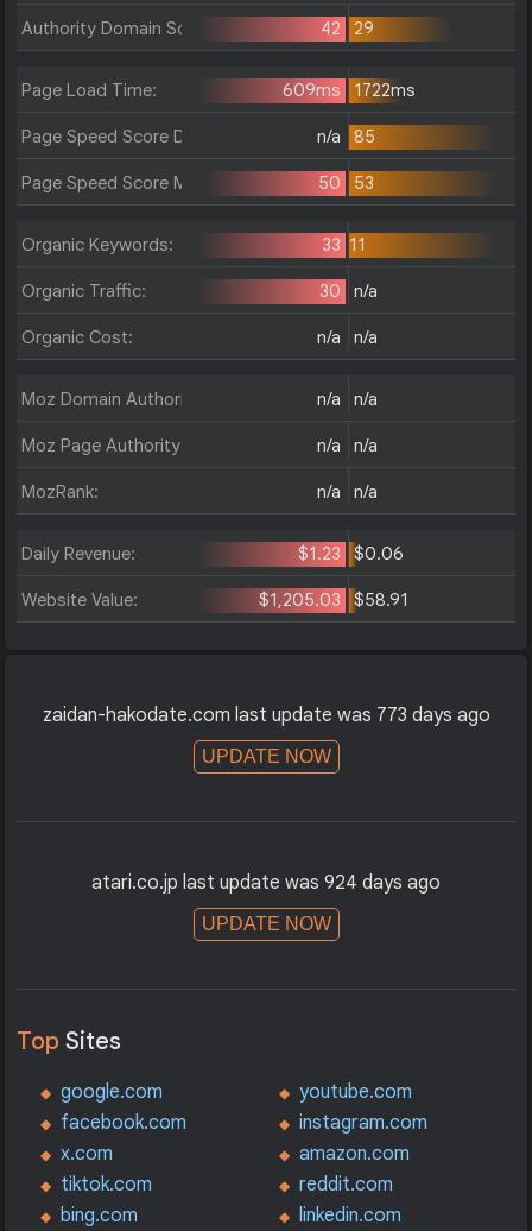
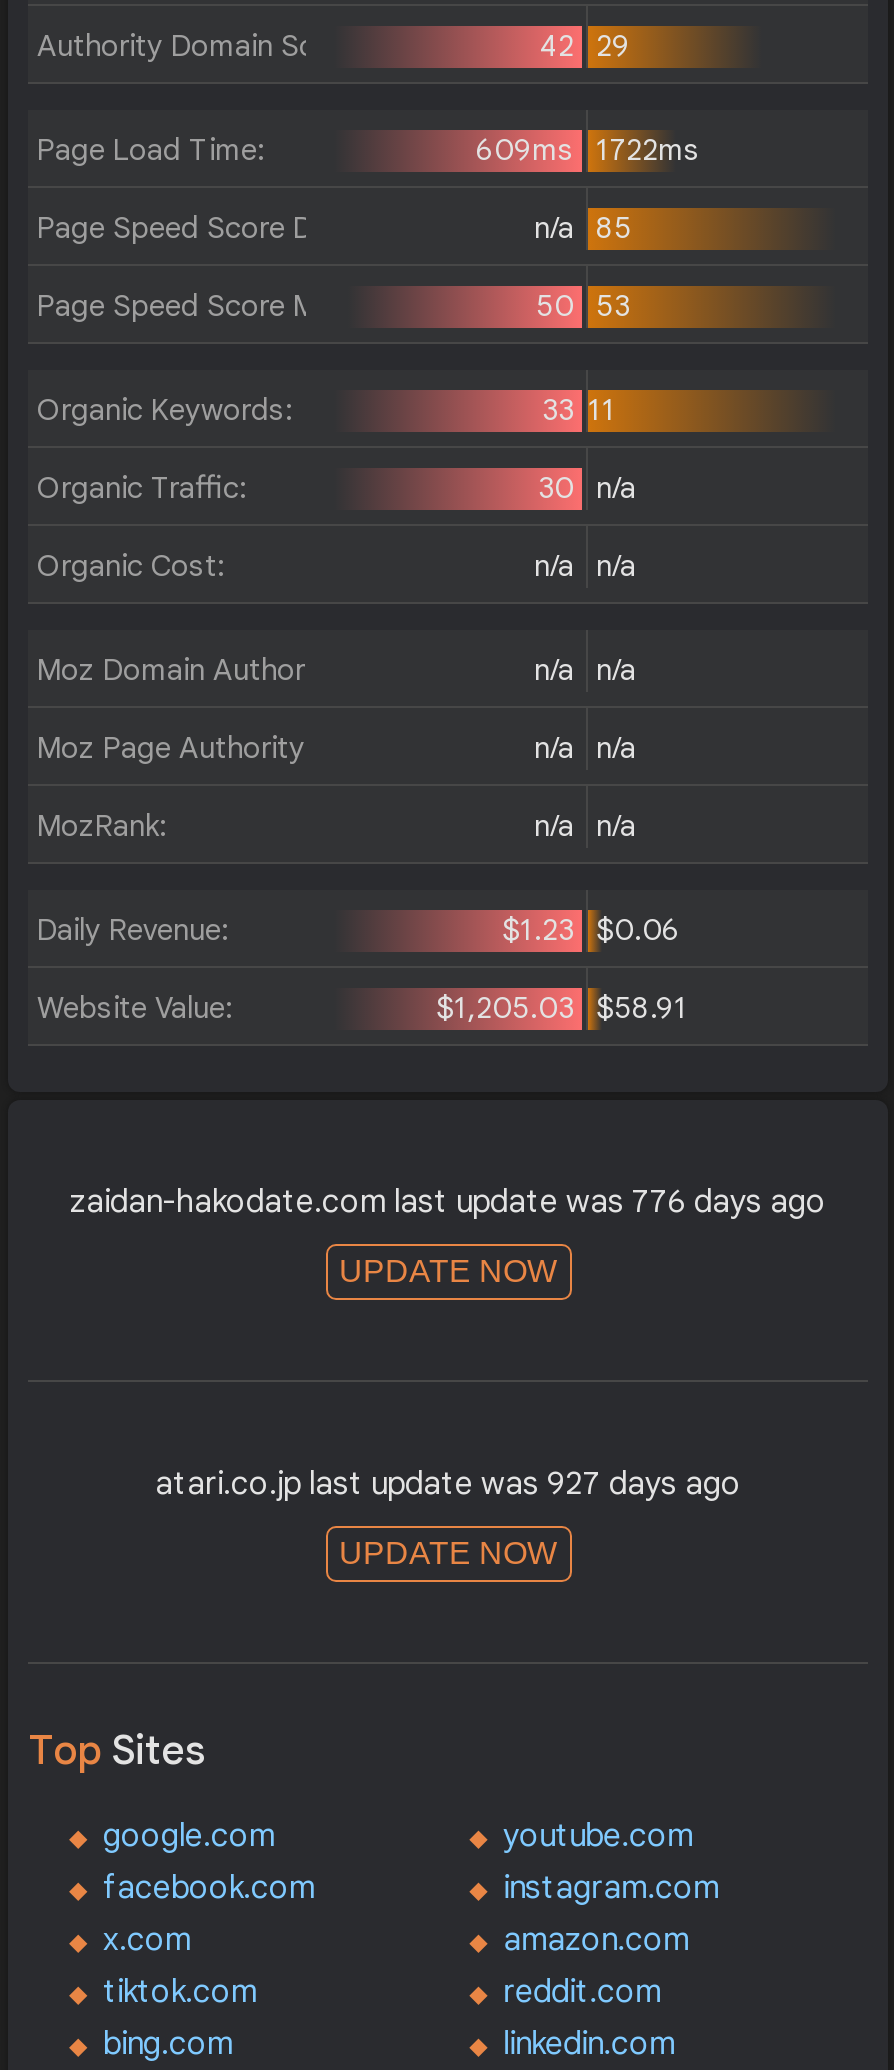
- zaidan-hakodate.com last update was 773 days ago
+ zaidan-hakodate.com last update was 776 days ago

- atari.co.jp last update was 924 days ago
+ atari.co.jp last update was 927 days ago
